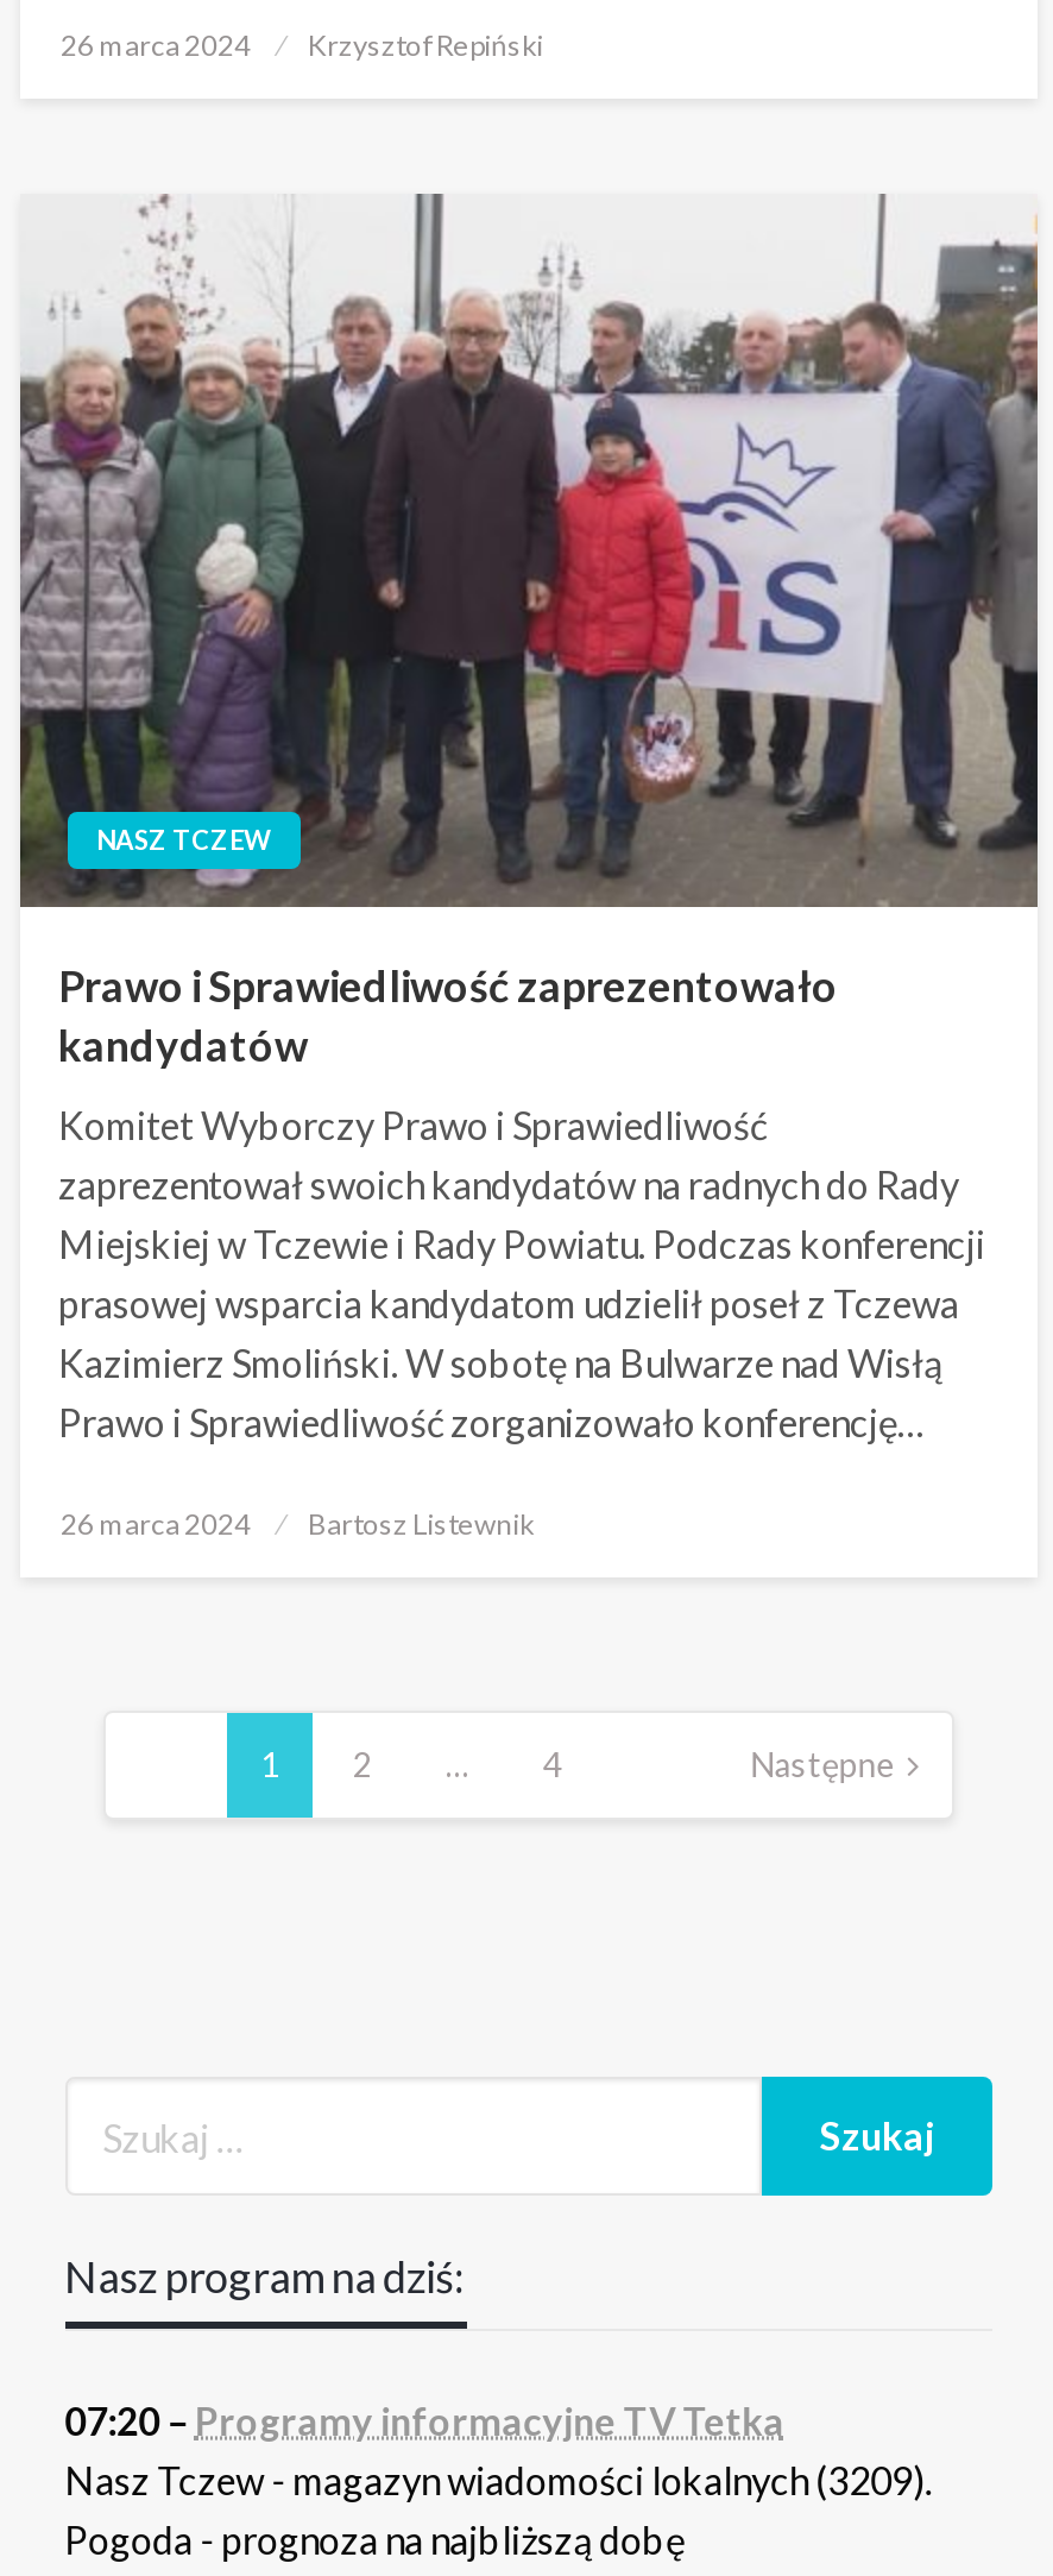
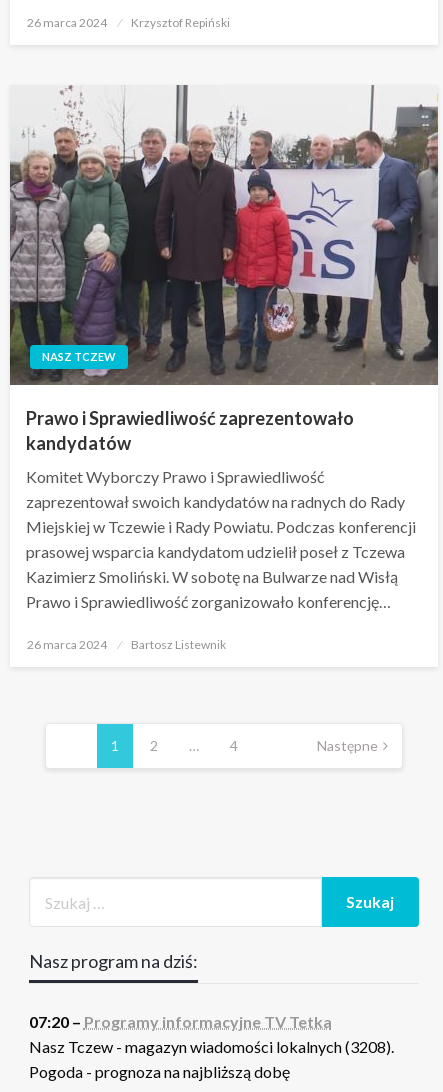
- Nasz Tczew - magazyn wiadomości lokalnych (3209).
+ Nasz Tczew - magazyn wiadomości lokalnych (3208).
